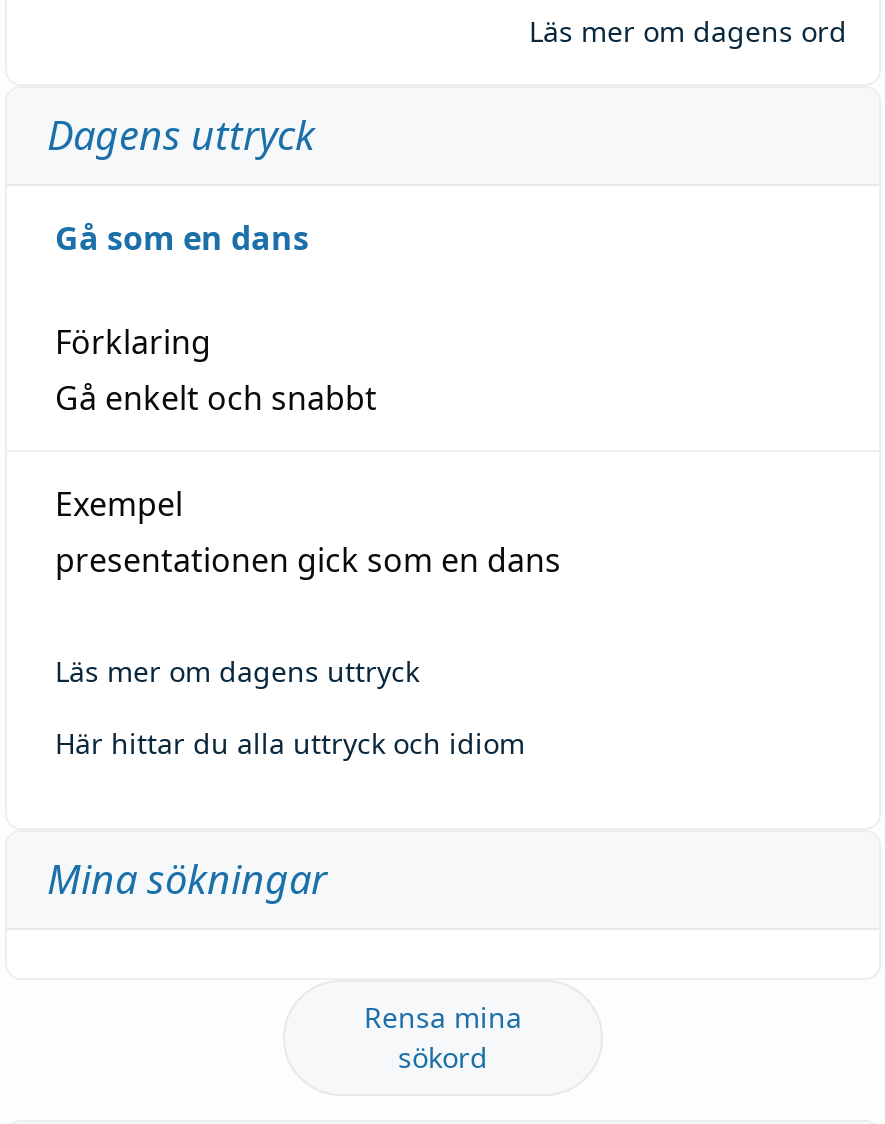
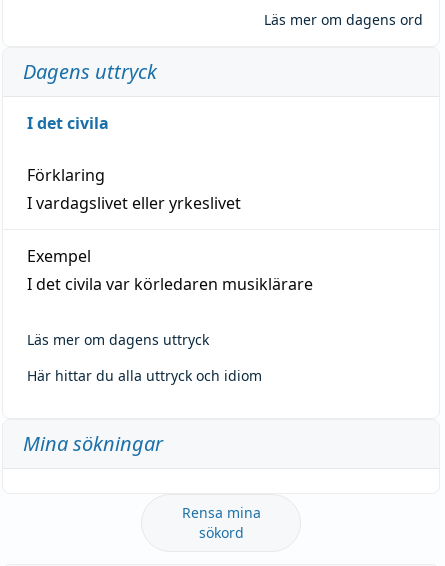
- Gå som en dans
+ I det civila

- Gå enkelt och snabbt
+ I vardagslivet eller yrkeslivet

- presentationen gick som en dans
+ I det civila var körledaren musiklärare
